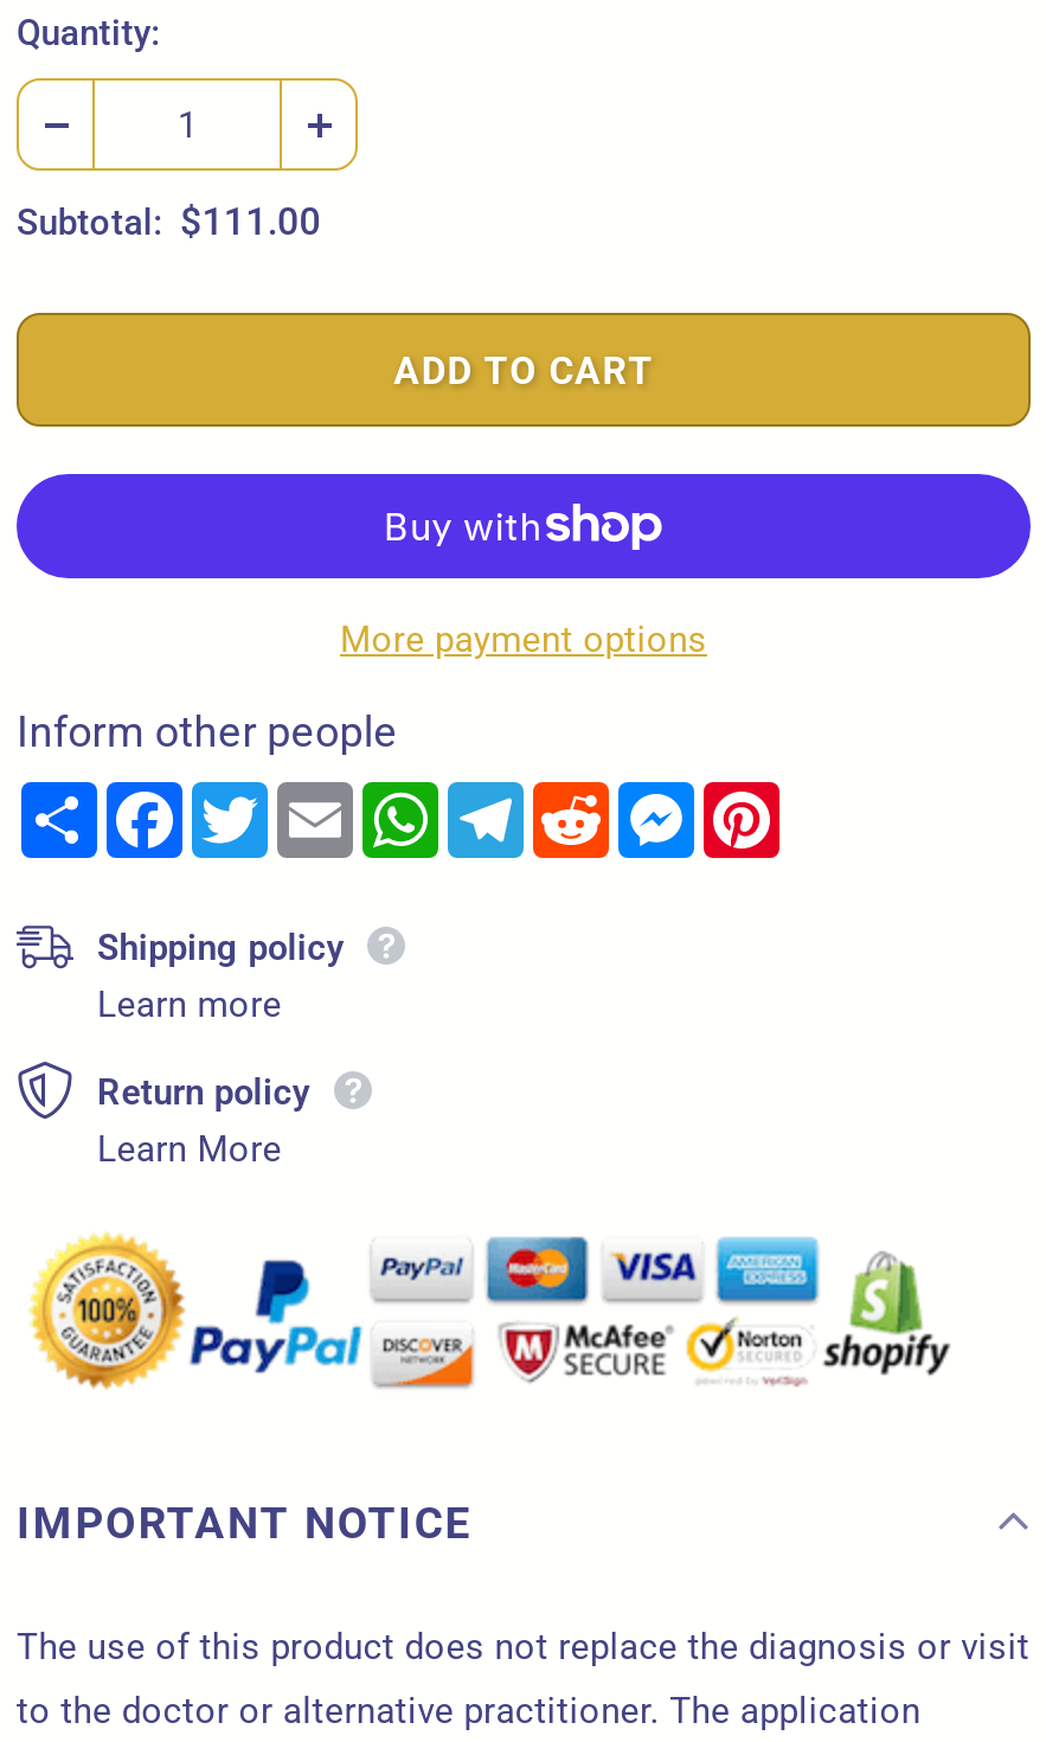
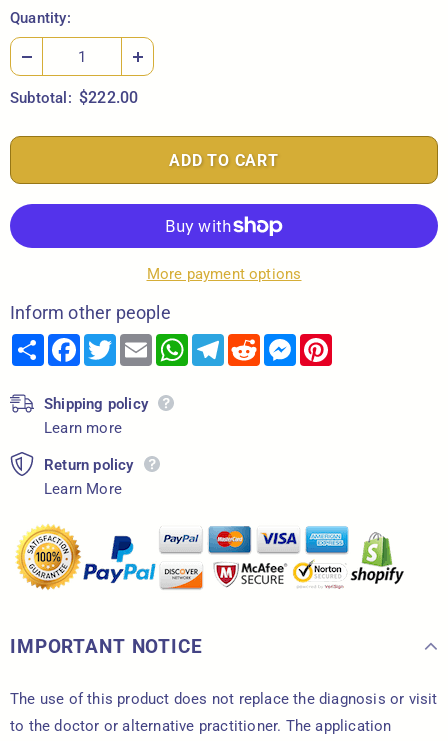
- Subtotal: $111.00
+ Subtotal: $222.00
